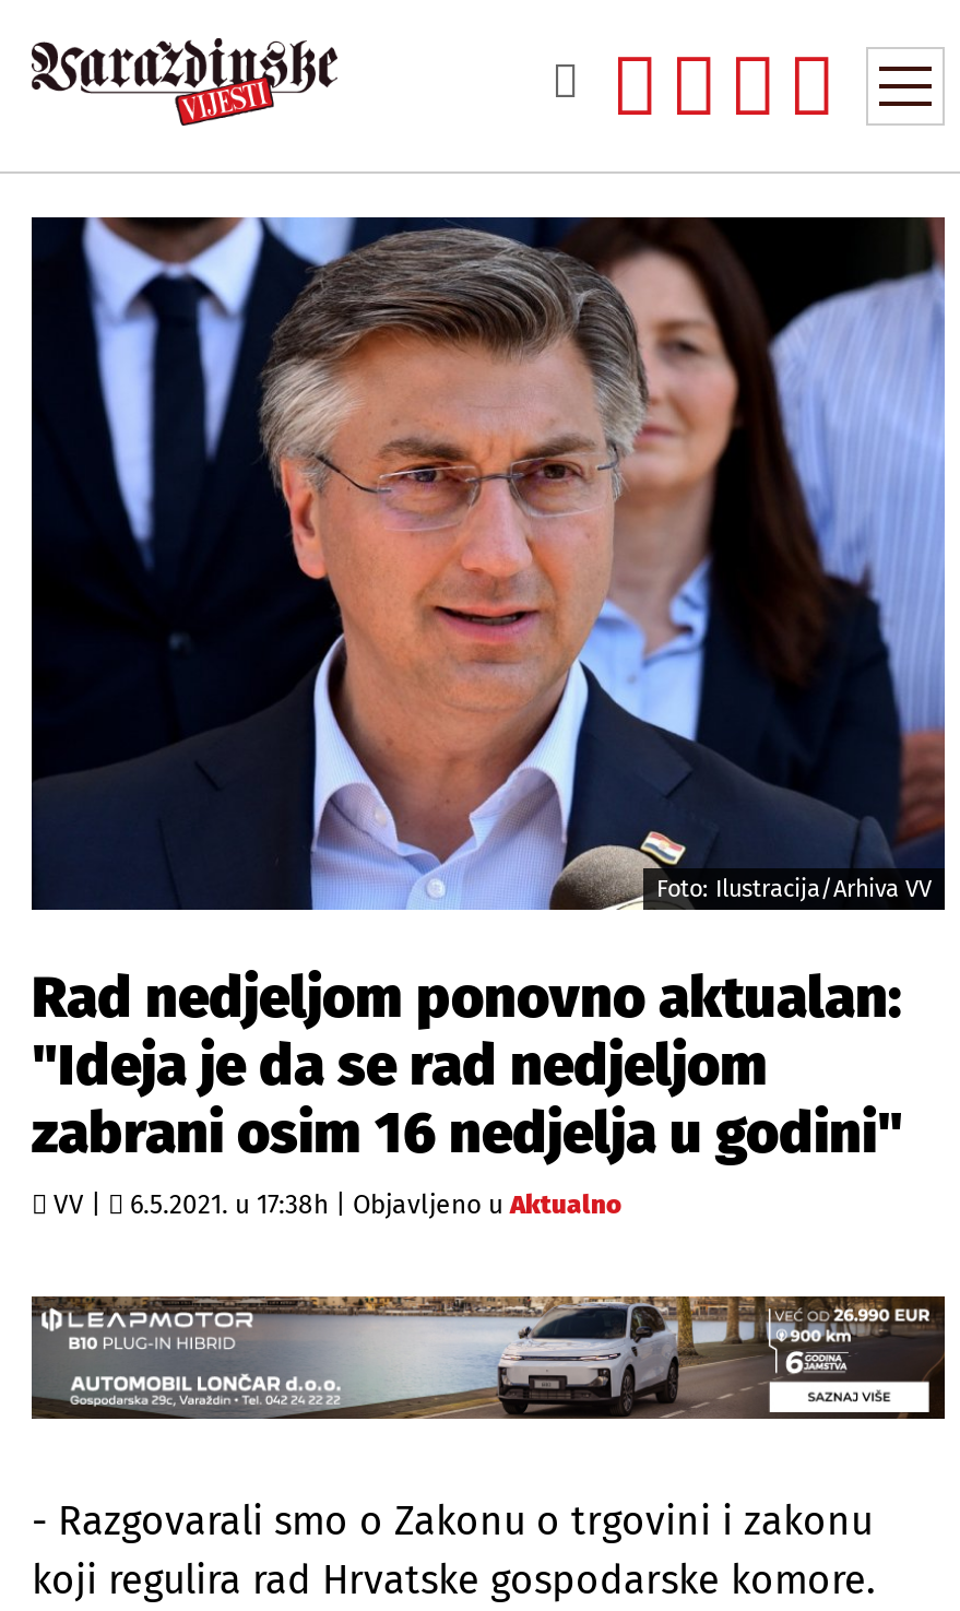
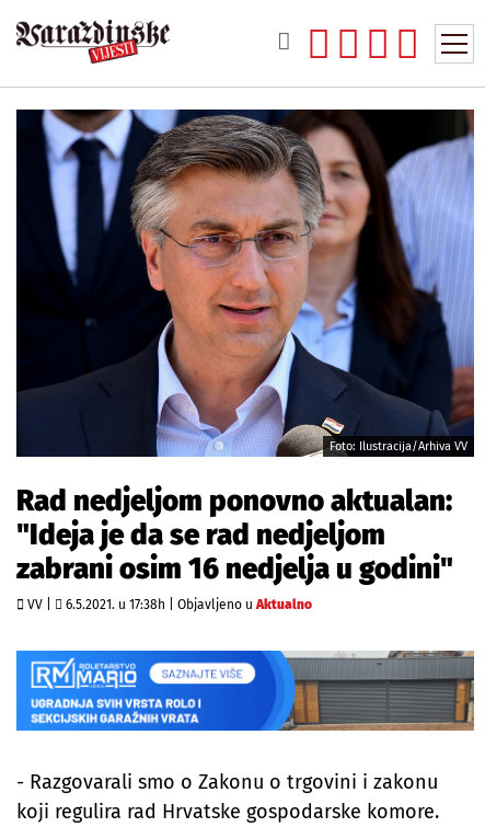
- [image]
+ [image]
